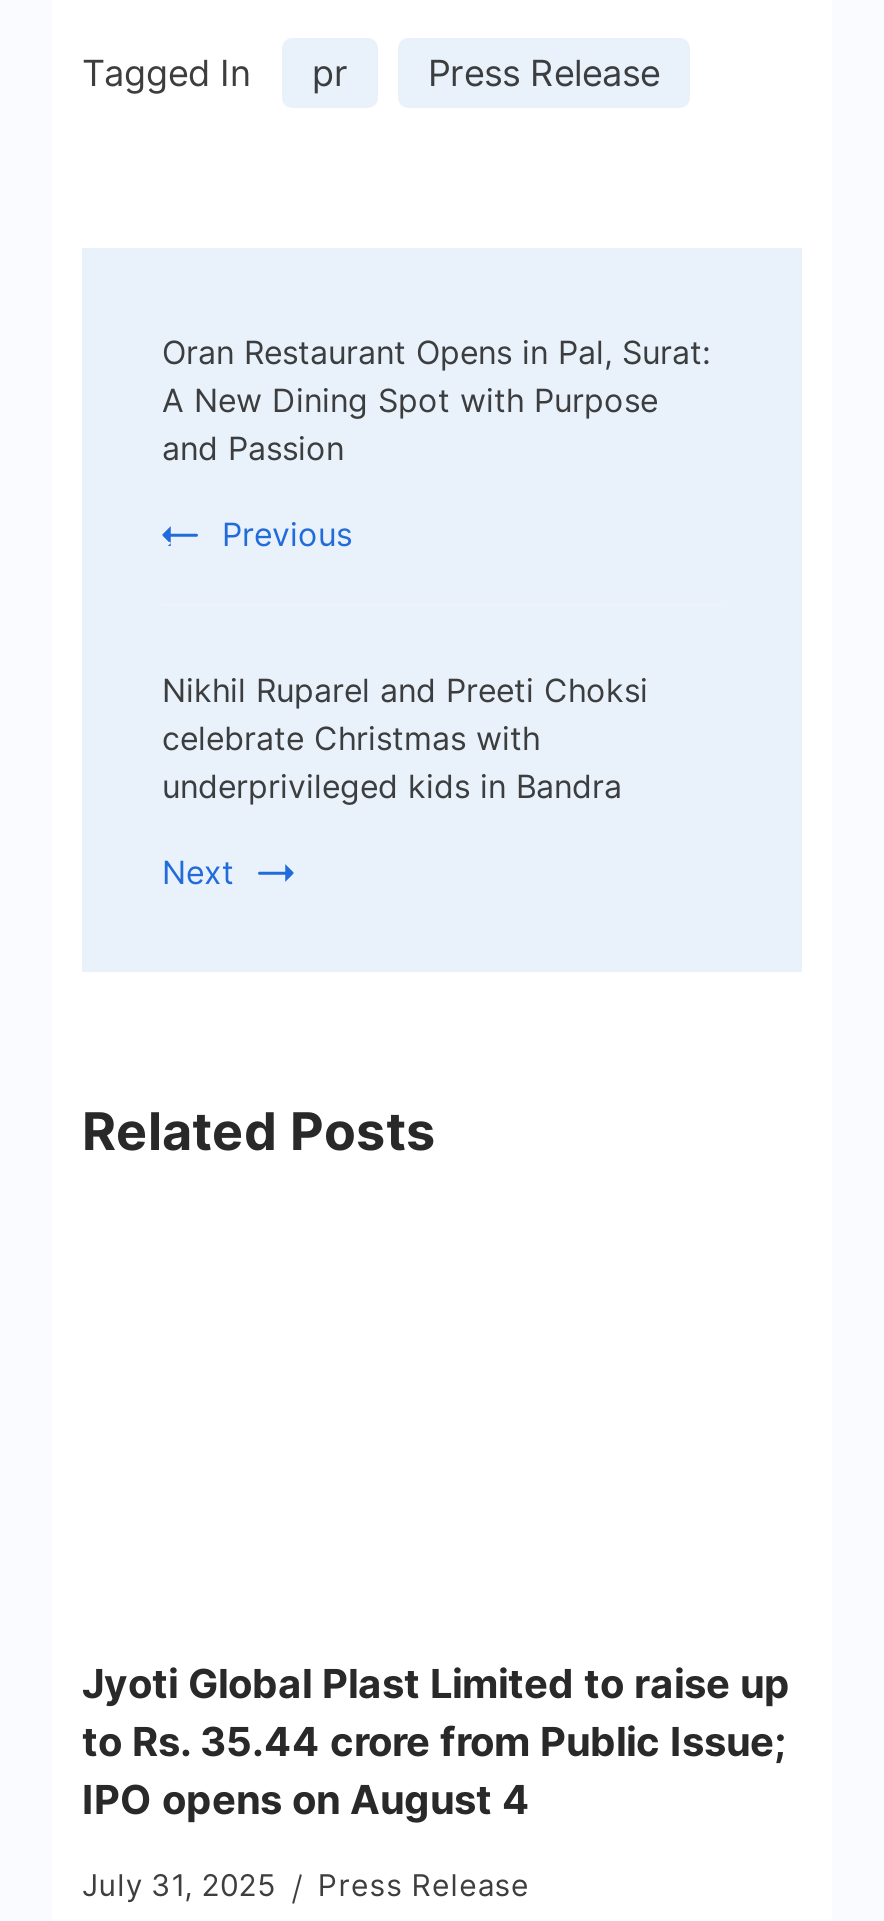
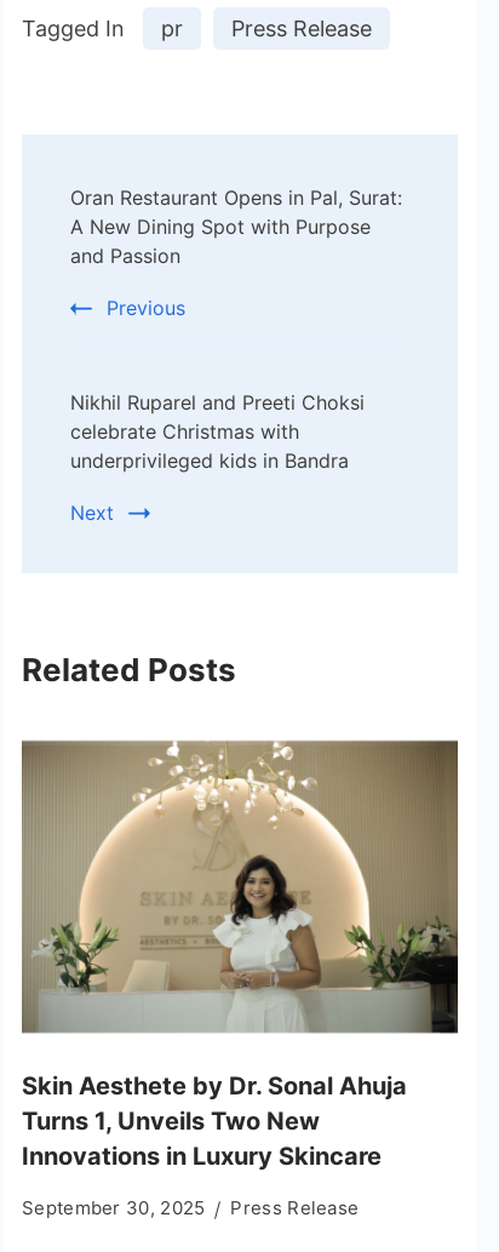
+ [image]

- Jyoti Global Plast Limited to raise up
- to Rs. 35.44 crore from Public Issue;
- IPO opens on August 4
+ Skin Aesthete by Dr. Sonal Ahuja
+ Turns 1, Unveils Two New
+ Innovations in Luxury Skincare

- July 31, 2025 Press Release
+ September 30, 2025 Press Release
